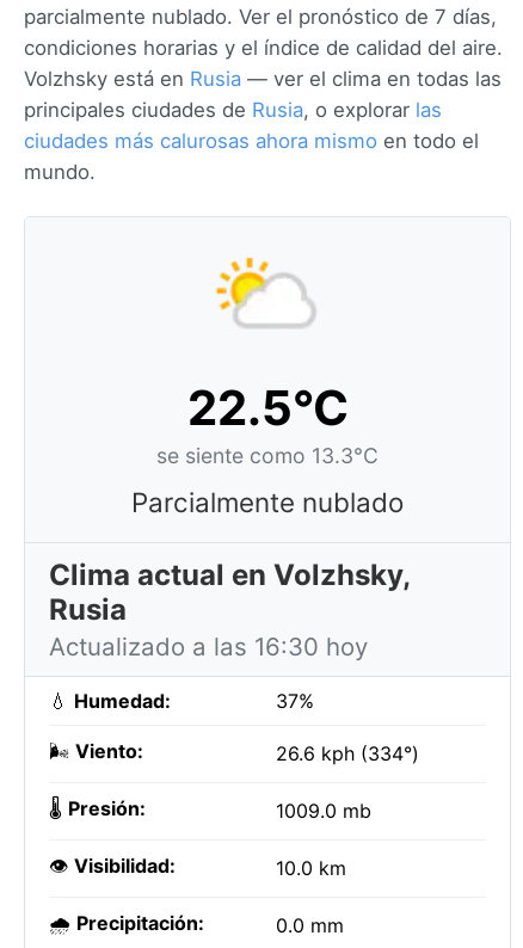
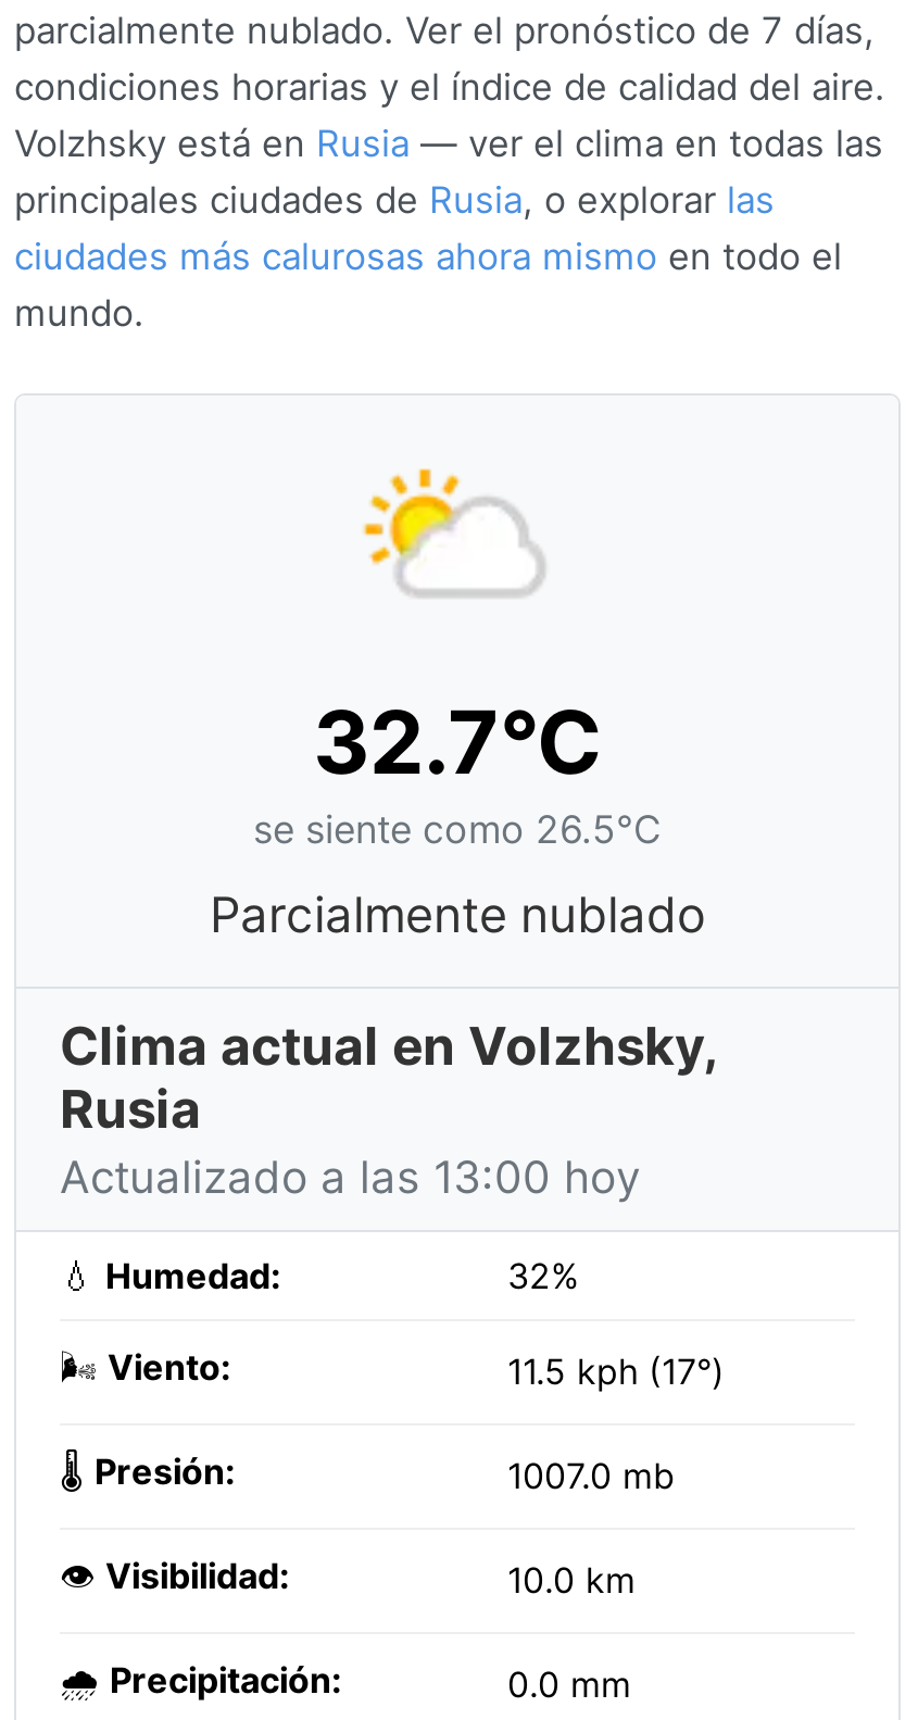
- 22.5°C
- se siente como 13.3°C
+ 32.7°C
+ se siente como 26.5°C

- Actualizado a las 16:30 hoy
+ Actualizado a las 13:00 hoy

- 37%
+ 32%

- 26.6 kph (334°)
+ 11.5 kph (17°)

- 1009.0 mb
+ 1007.0 mb
